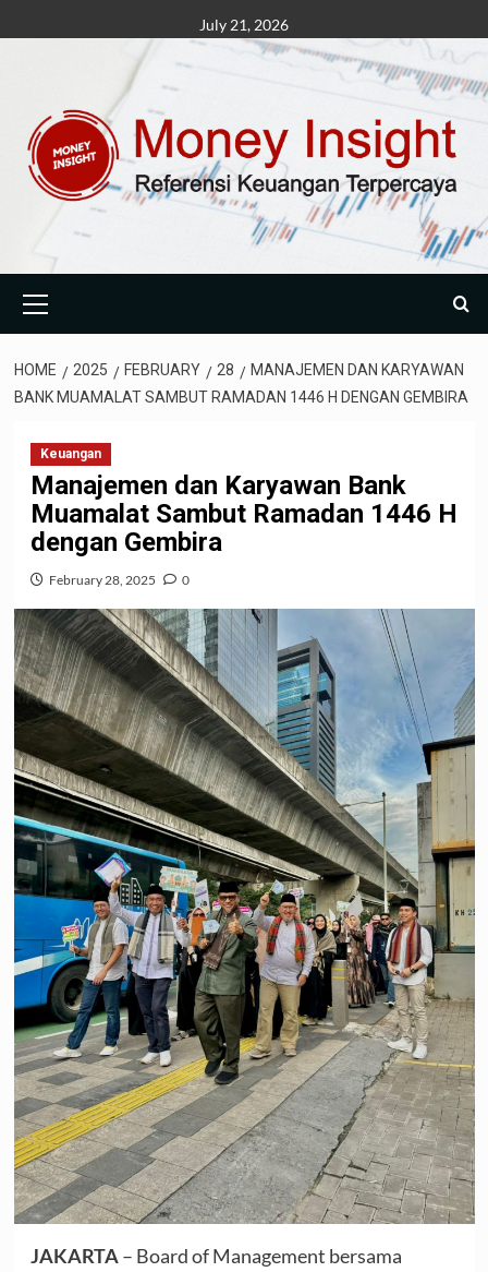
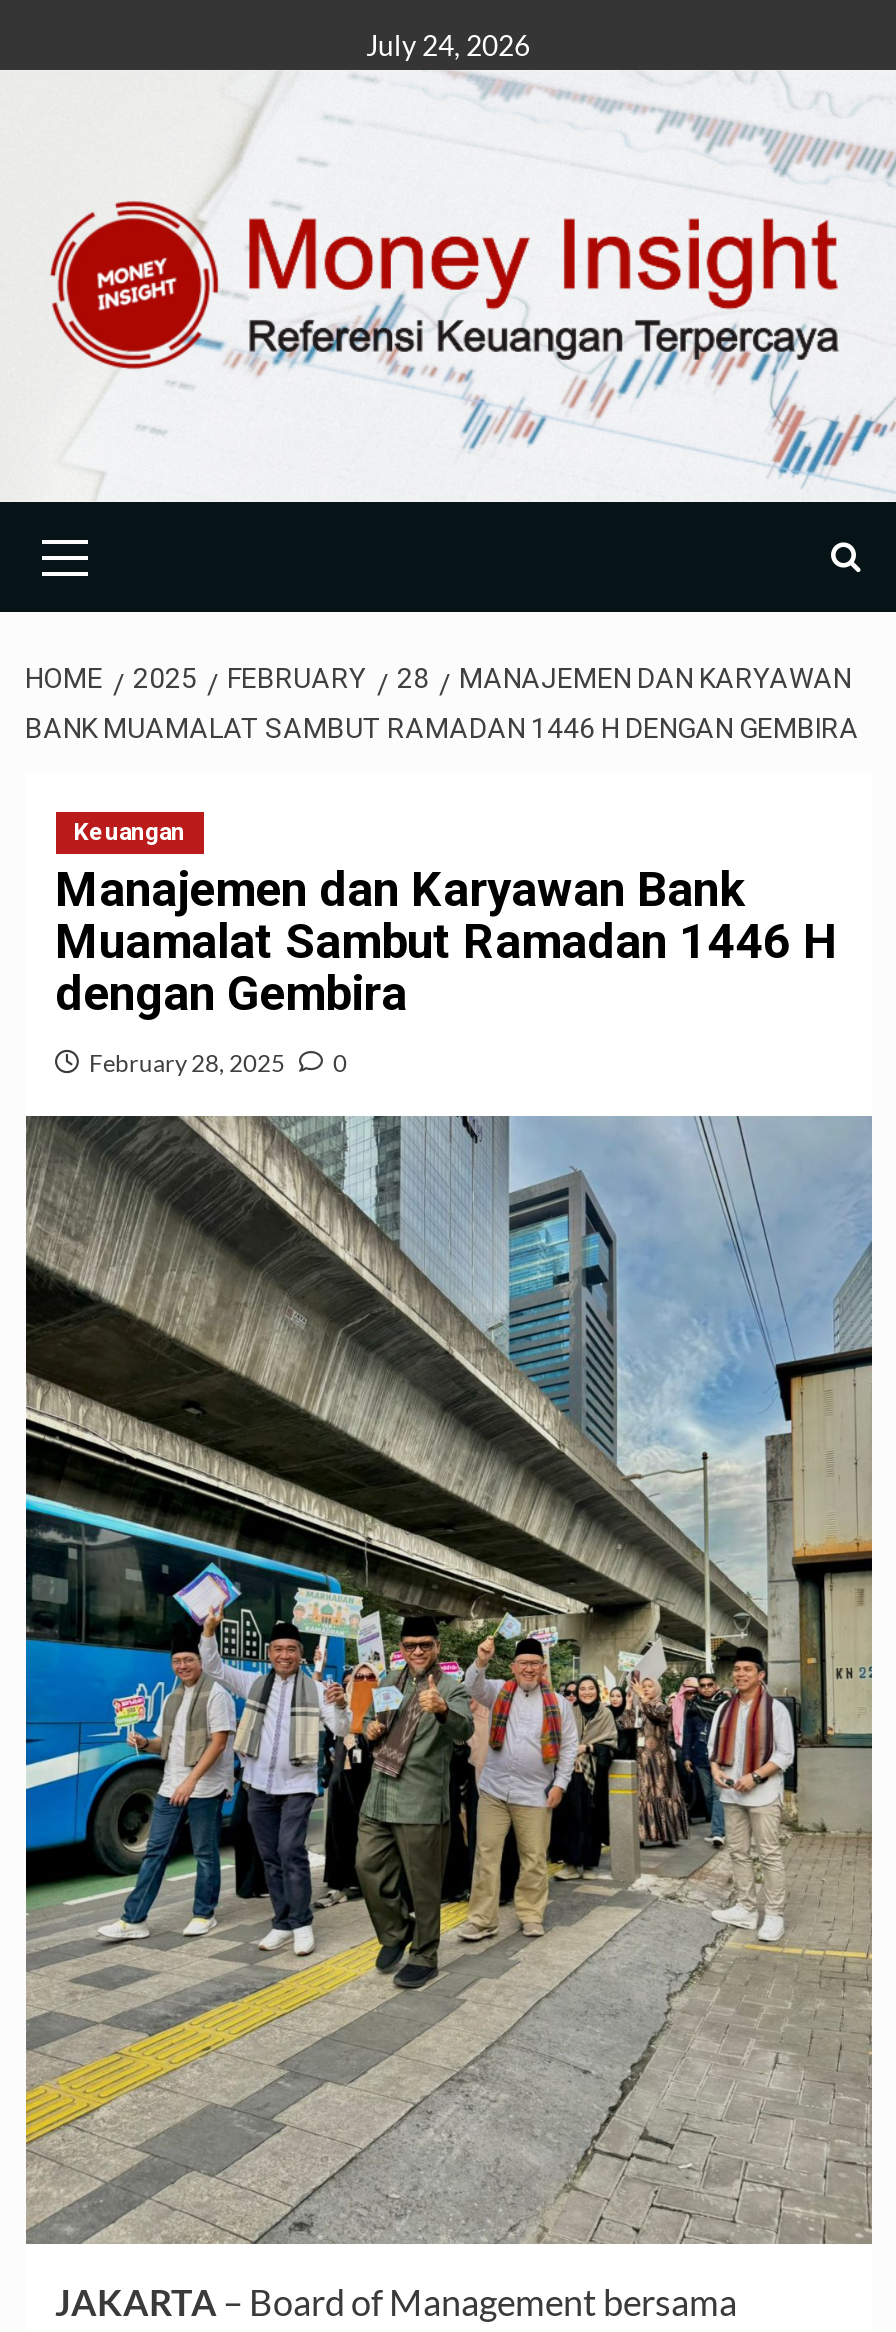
- July 21, 2026
+ July 24, 2026
